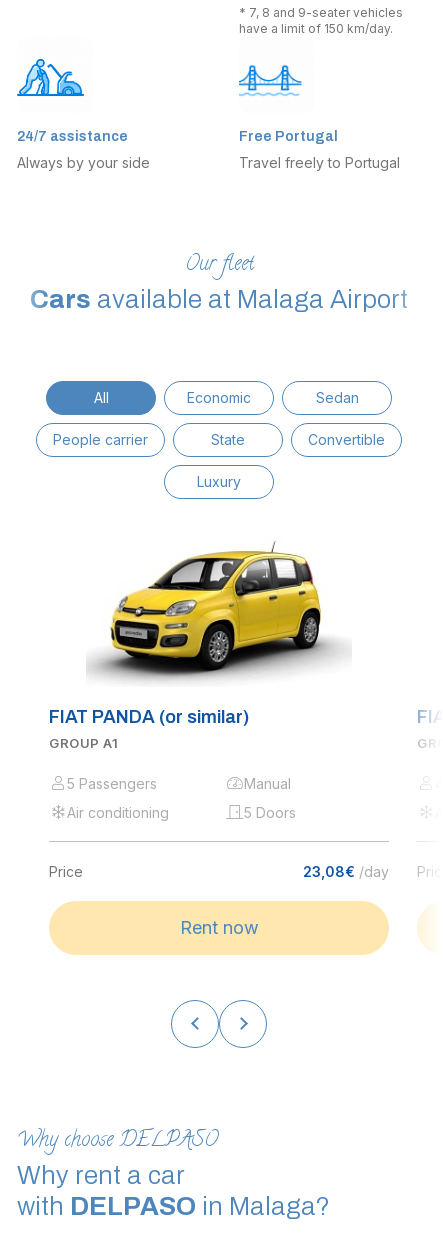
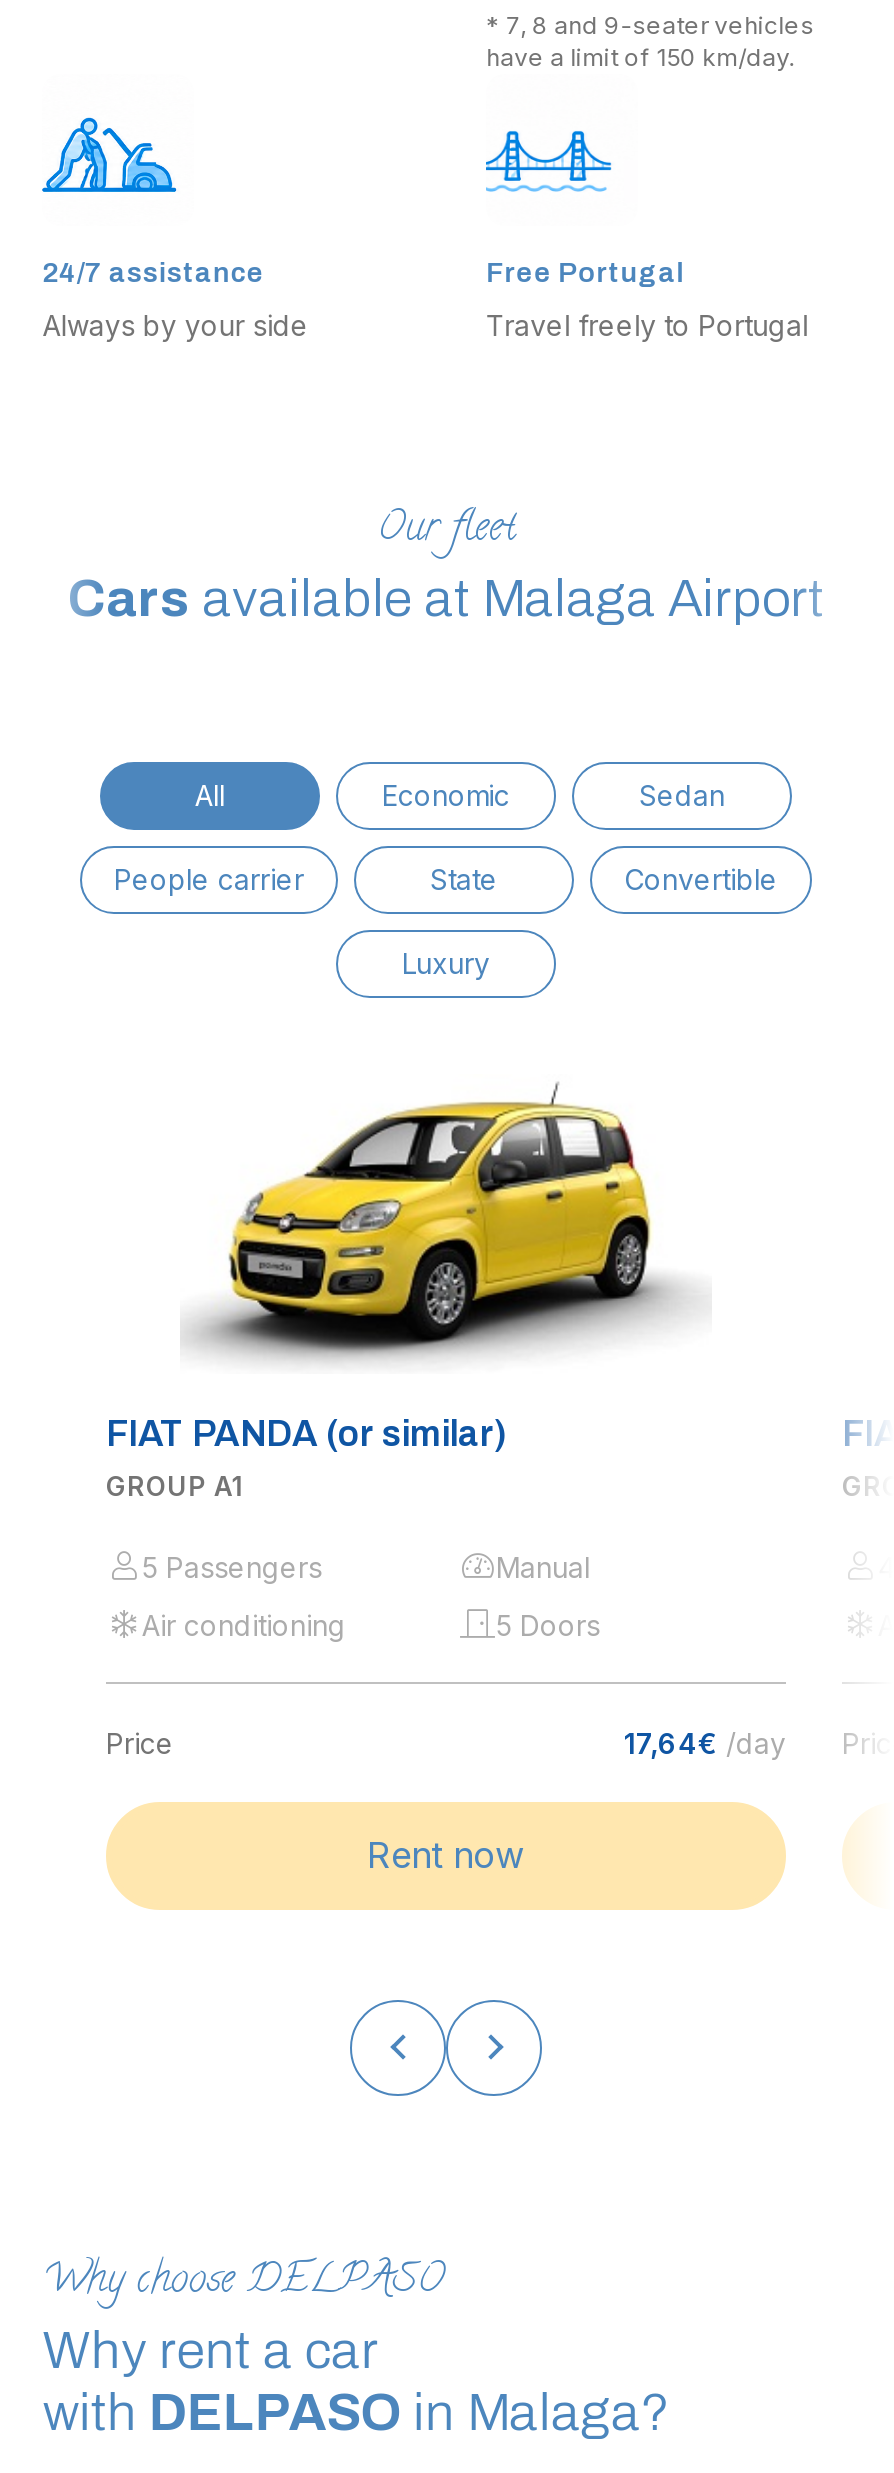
- 23,08€/day
+ 17,64€/day
